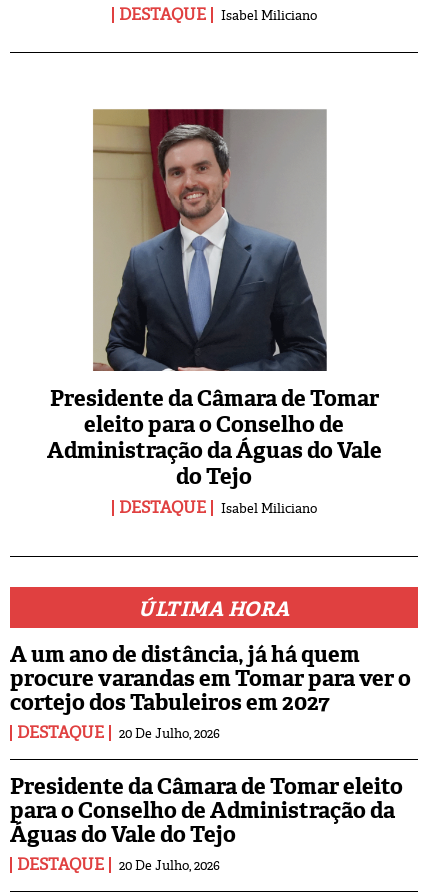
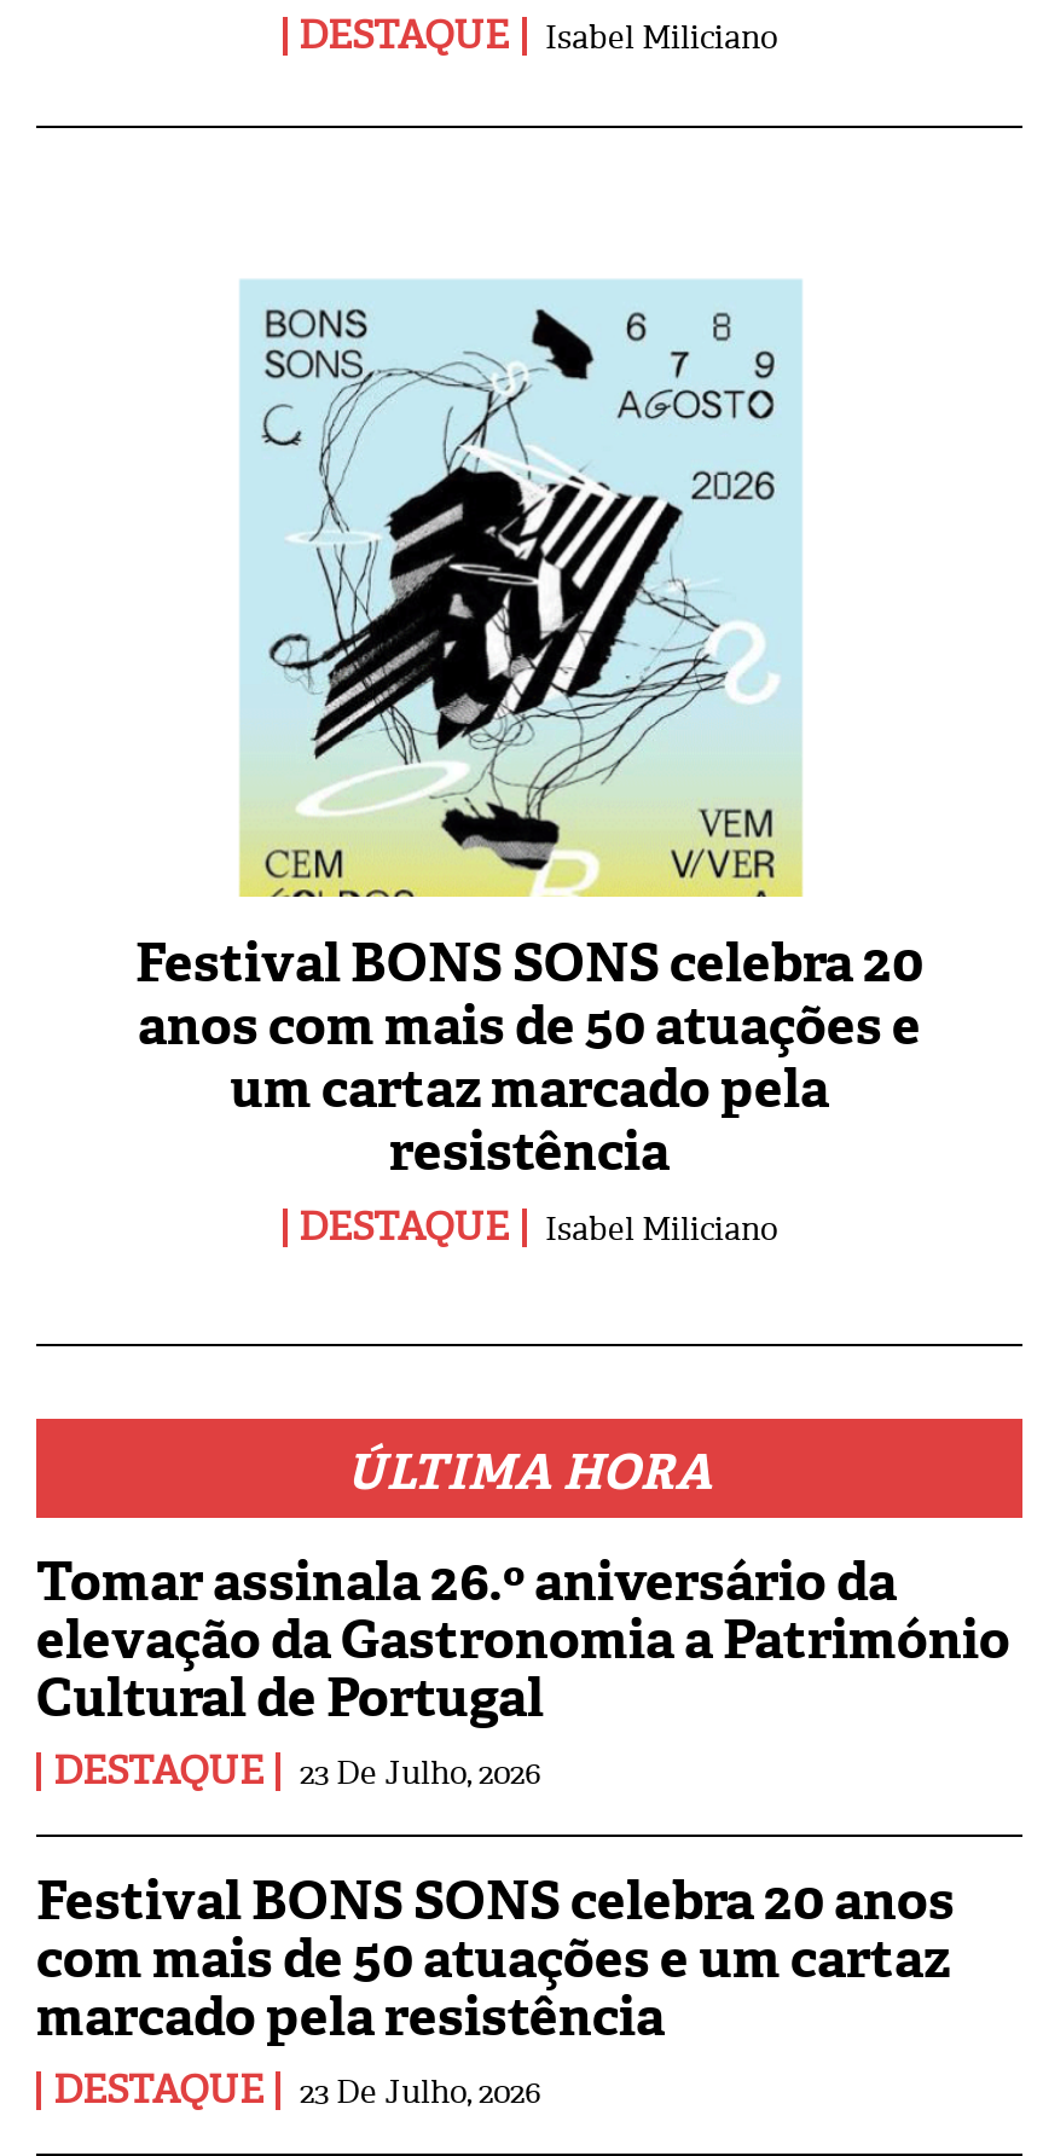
- [image]
- Presidente da Câmara de Tomar
- eleito para o Conselho de
- Administração da Águas do Vale
- do Tejo
+ [image]
+ Festival BONS SONS celebra 20
+ anos com mais de 50 atuações e
+ um cartaz marcado pela
+ resistência

- A um ano de distância, já há quem
- procure varandas em Tomar para ver o
- cortejo dos Tabuleiros em 2027
+ Tomar assinala 26.º aniversário da
+ elevação da Gastronomia a Património
+ Cultural de Portugal

- DESTAQUE 20 De Julho, 2026
+ DESTAQUE 23 De Julho, 2026

- Presidente da Câmara de Tomar eleito
- para o Conselho de Administração da
- Águas do Vale do Tejo
+ Festival BONS SONS celebra 20 anos
+ com mais de 50 atuações e um cartaz
+ marcado pela resistência

- DESTAQUE 20 De Julho, 2026
+ DESTAQUE 23 De Julho, 2026
